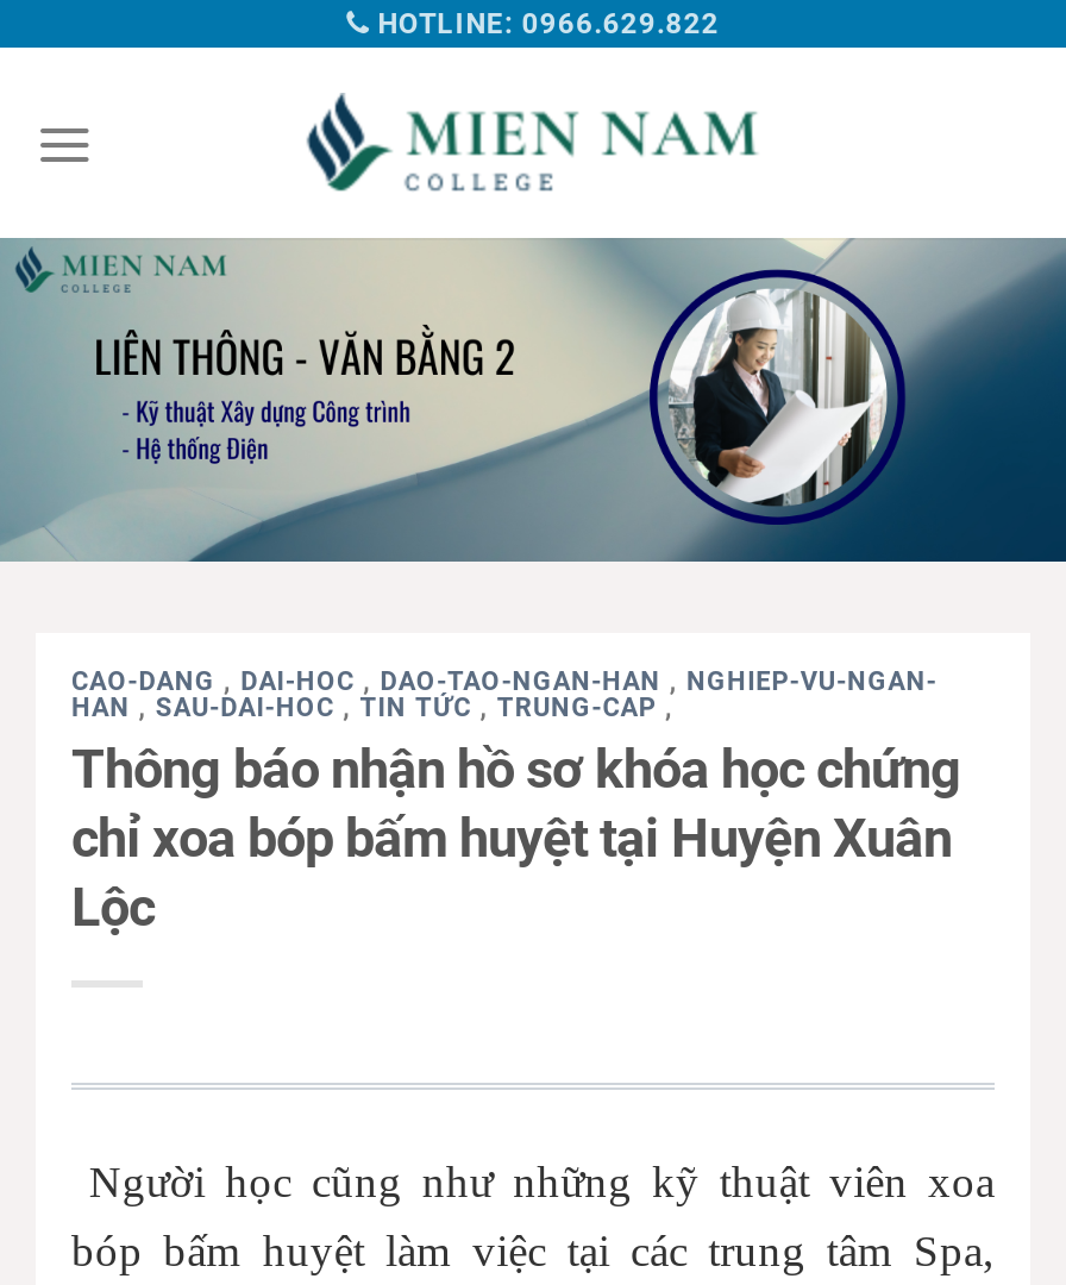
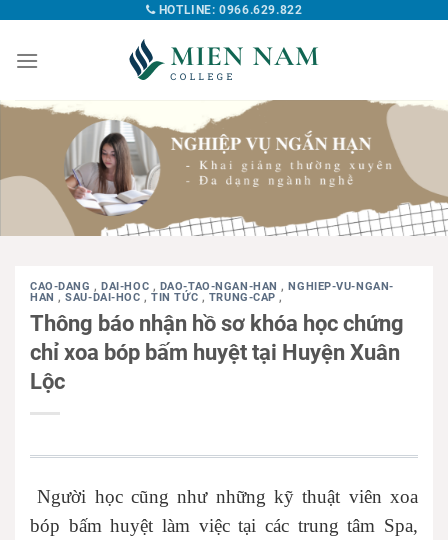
- [image]
+ [image]
